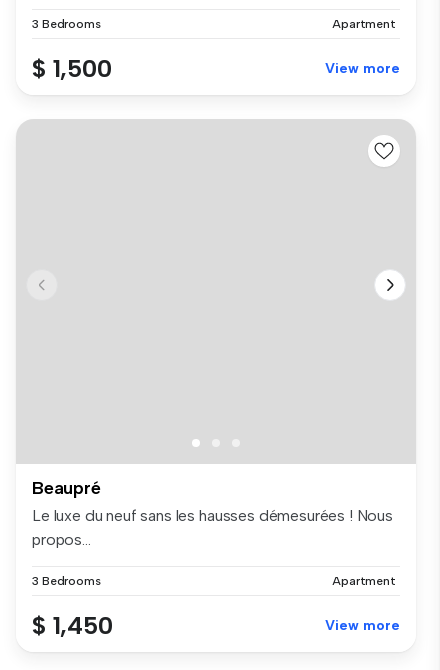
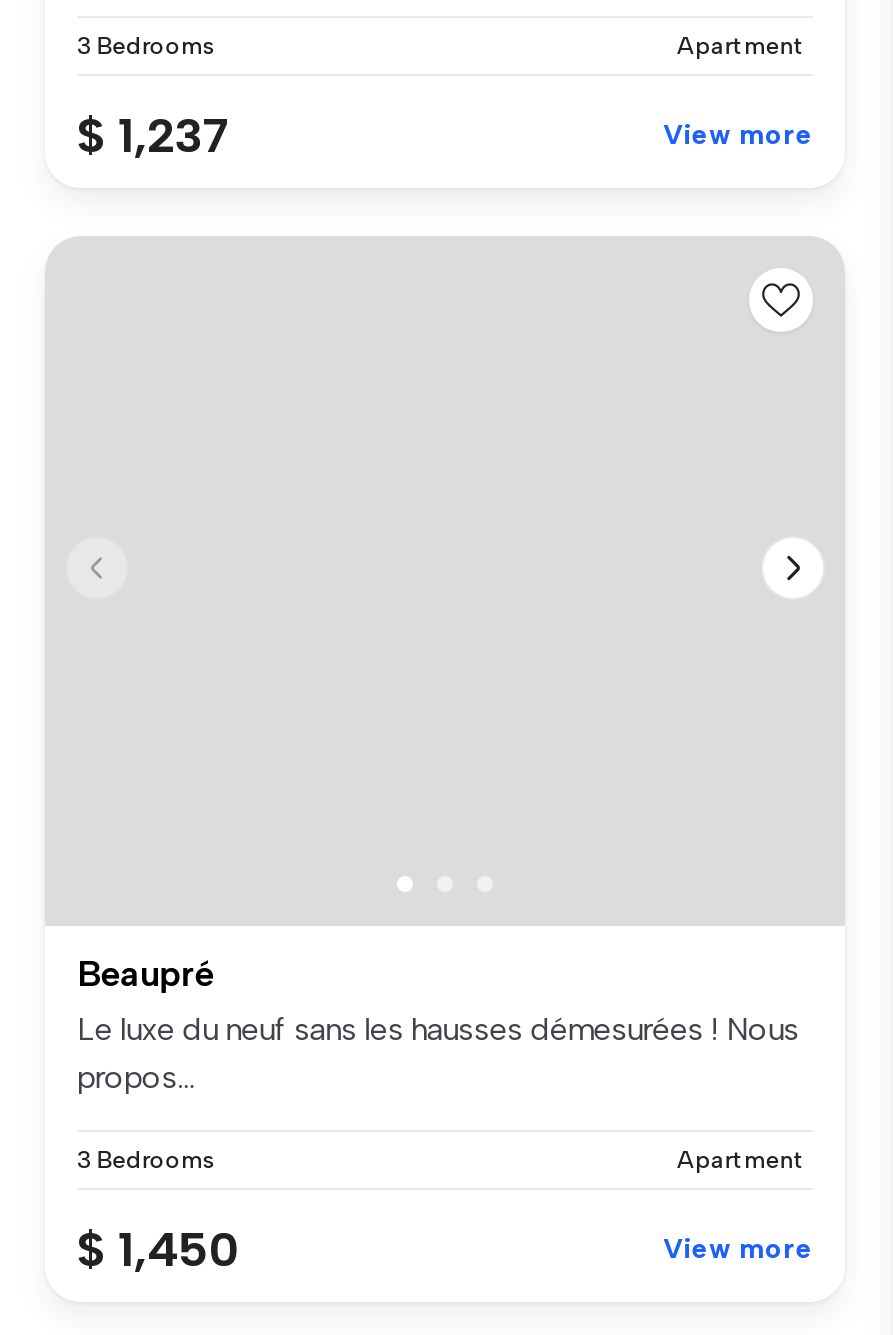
- $ 1,500
+ $ 1,237
